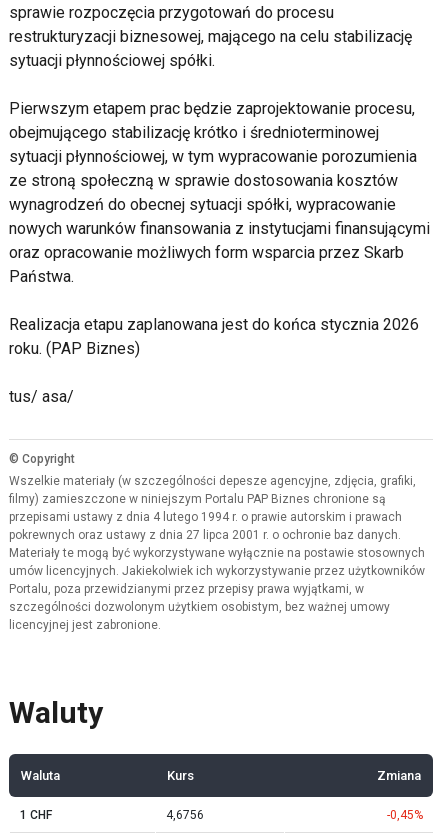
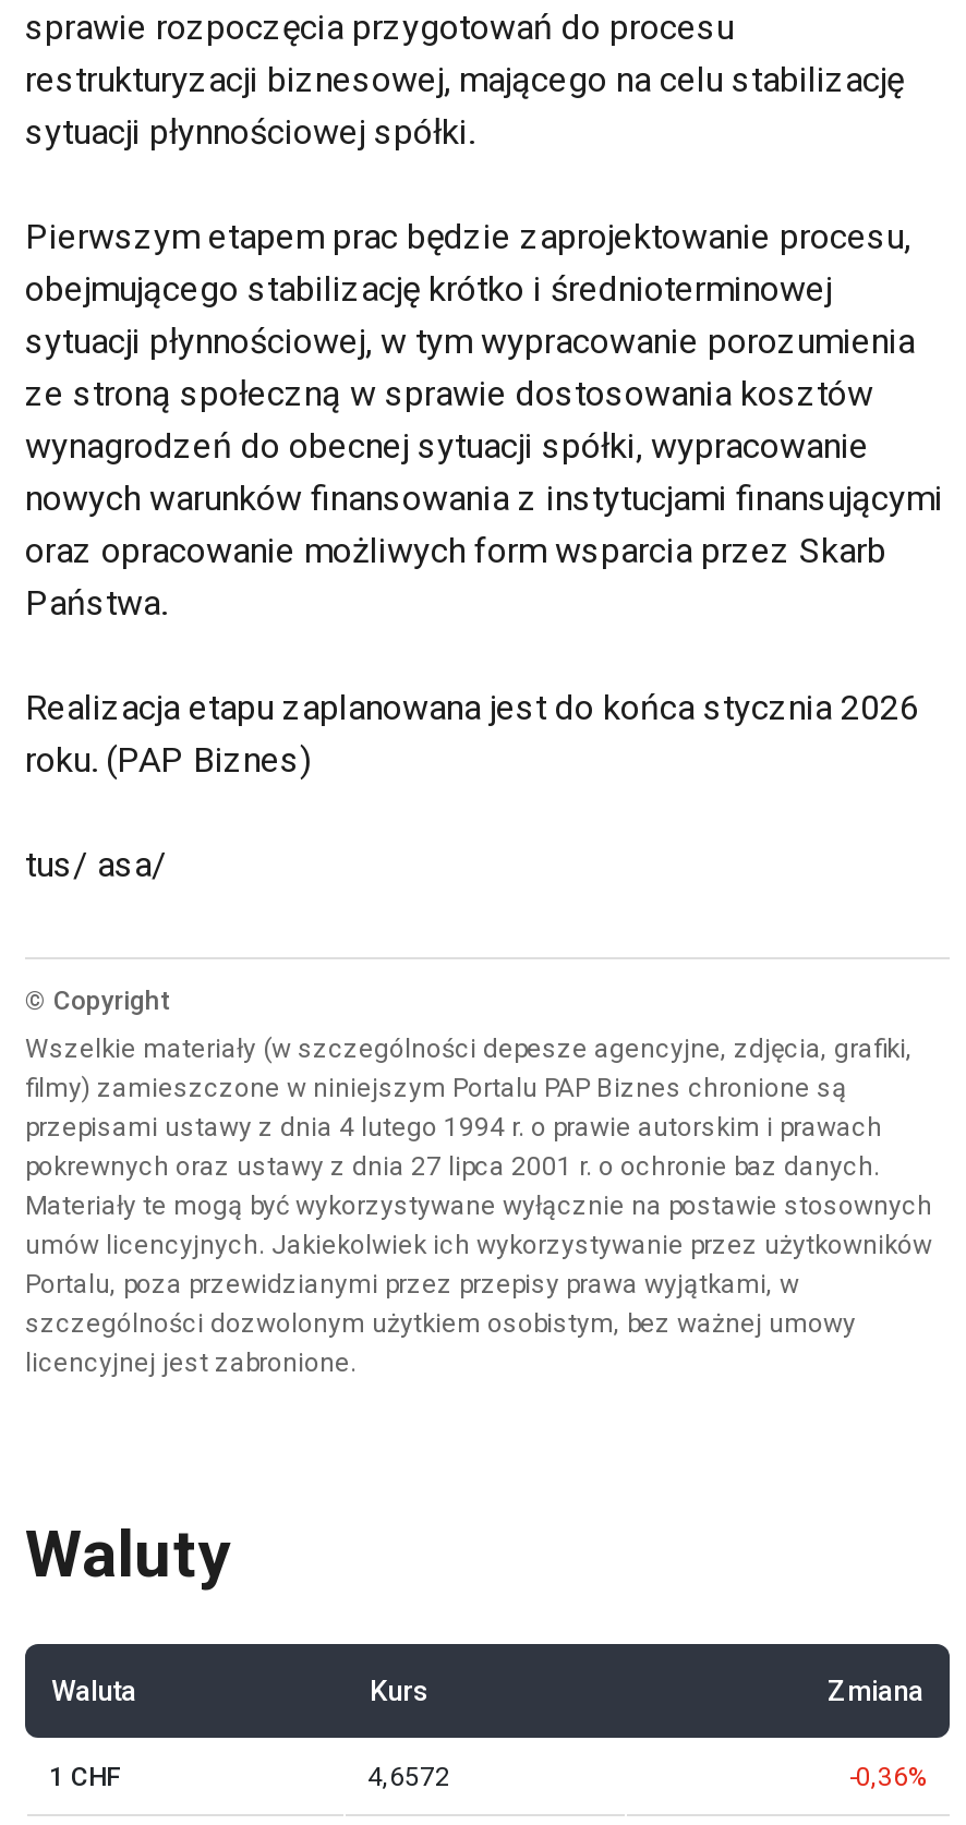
- 4,6756
+ 4,6572

- -0,45%
+ -0,36%
